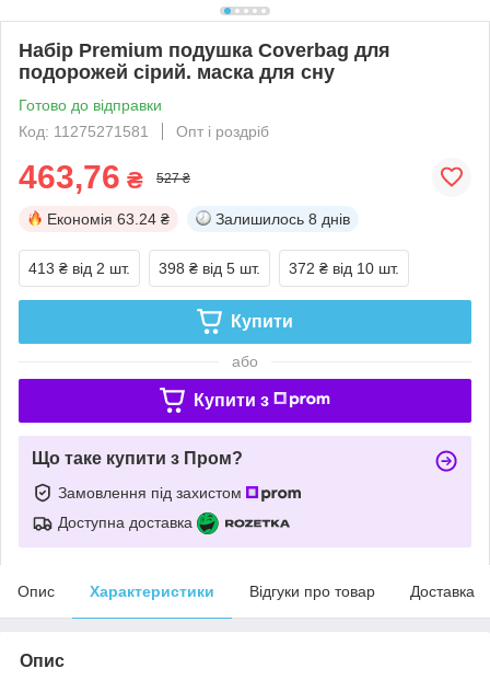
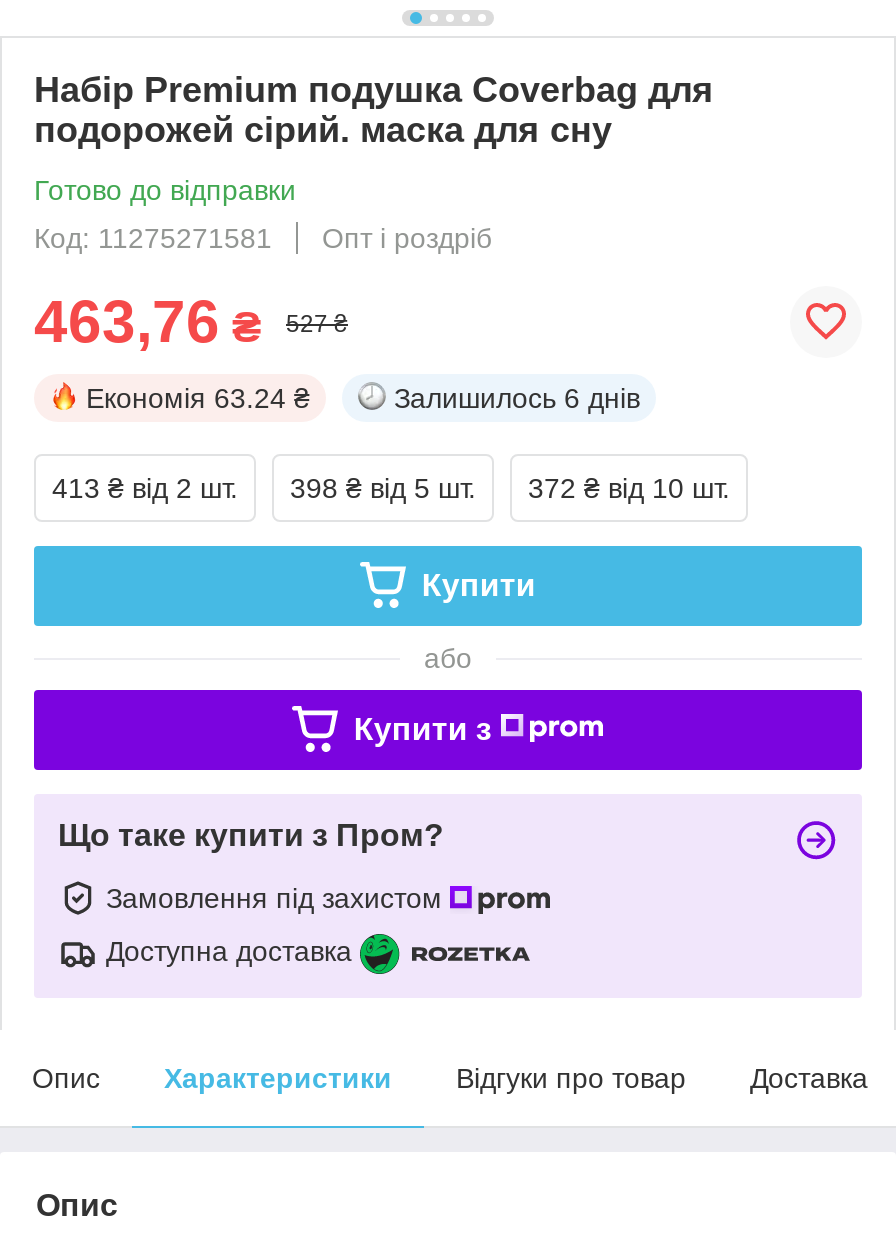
- Залишилось 8 днів
+ Залишилось 6 днів
